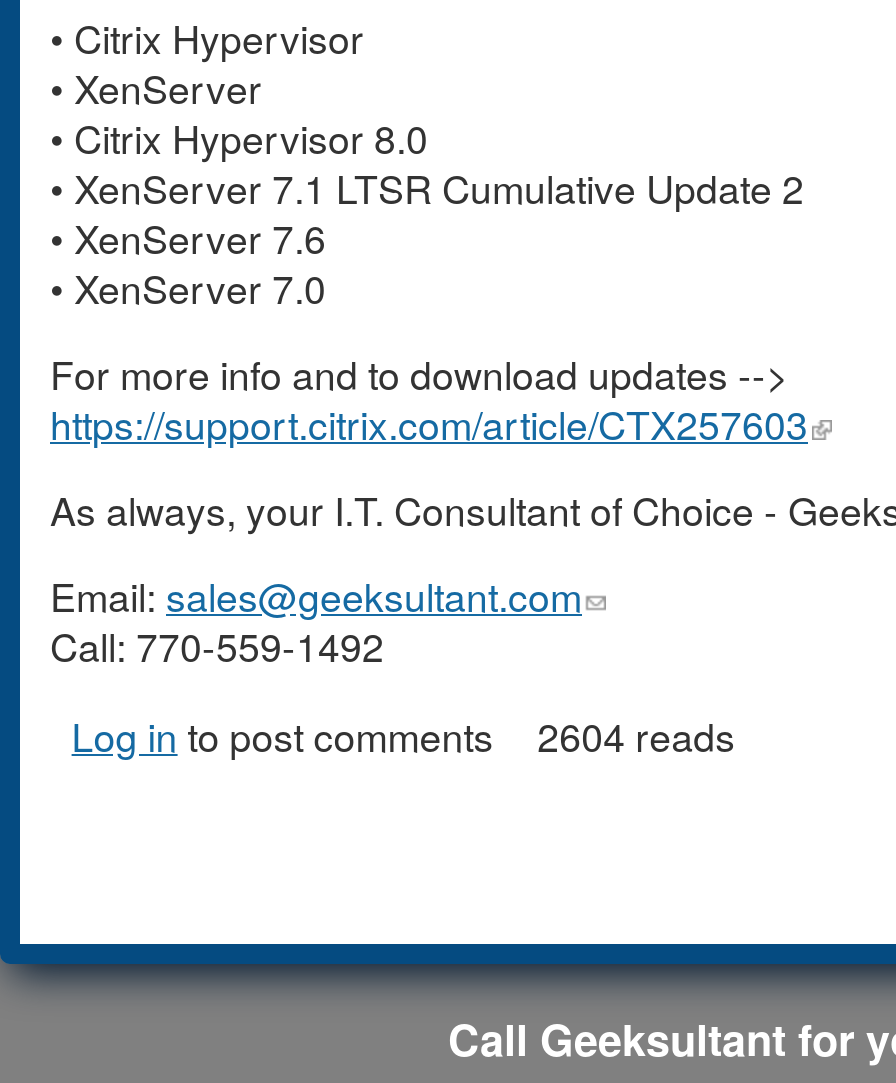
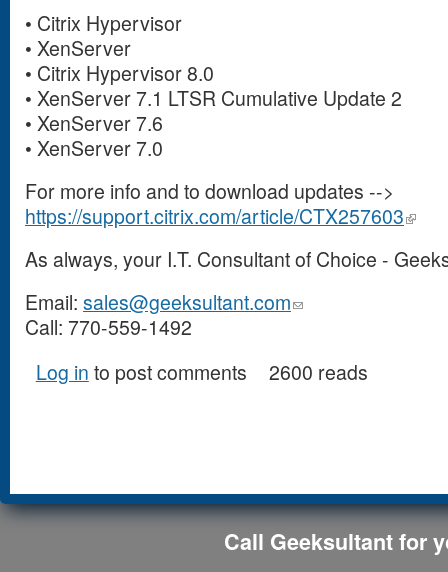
- Log in to post comments 2604 reads
+ Log in to post comments 2600 reads
